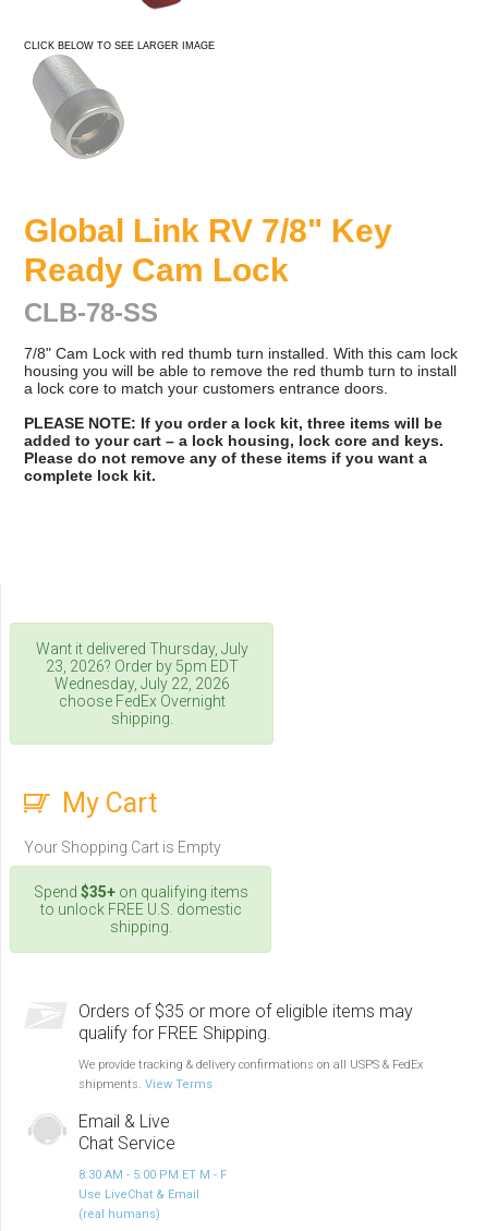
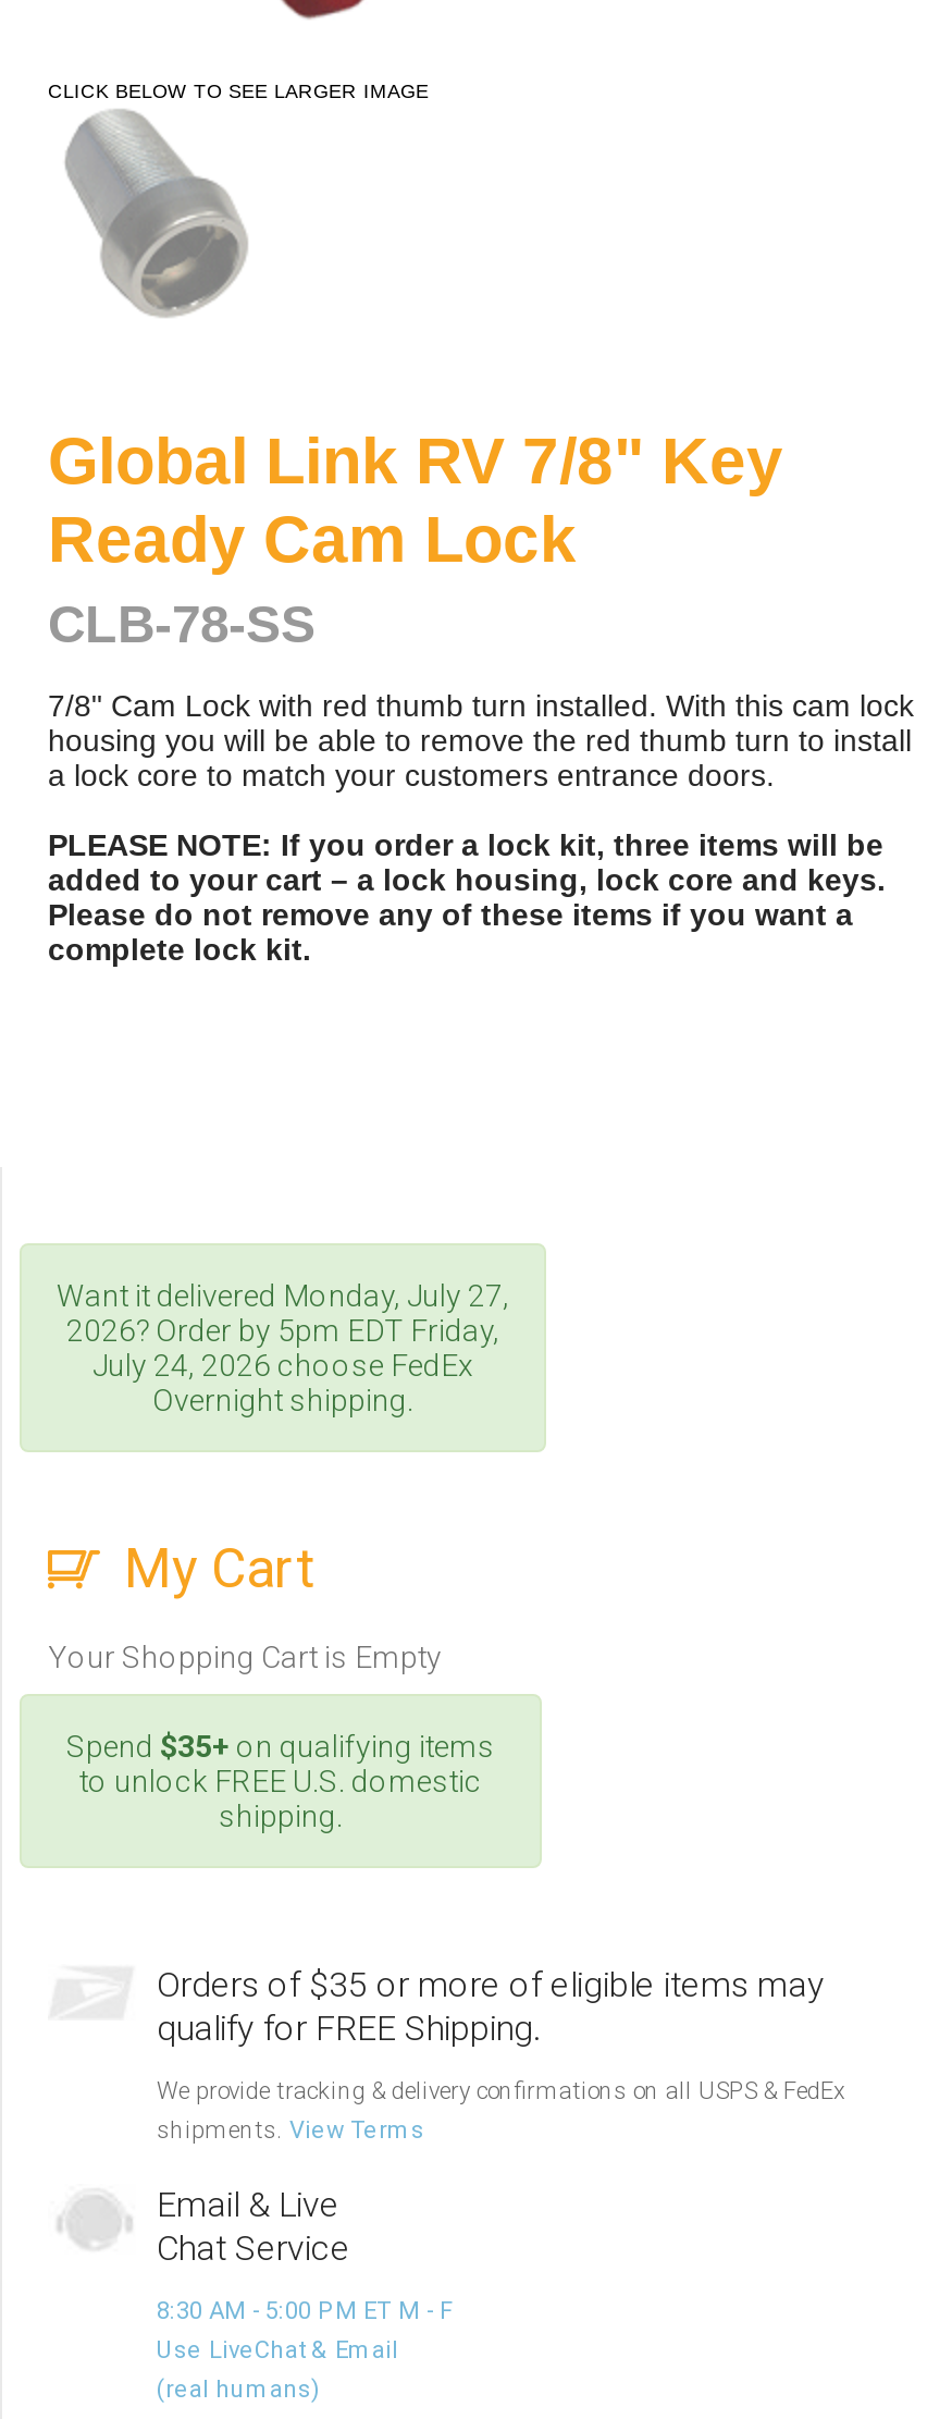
- Want it delivered Thursday, July
- 23, 2026? Order by 5pm EDT
- Wednesday, July 22, 2026
- choose FedEx Overnight
- shipping.
+ Want it delivered Monday, July 27,
+ 2026? Order by 5pm EDT Friday,
+ July 24, 2026 choose FedEx
+ Overnight shipping.
